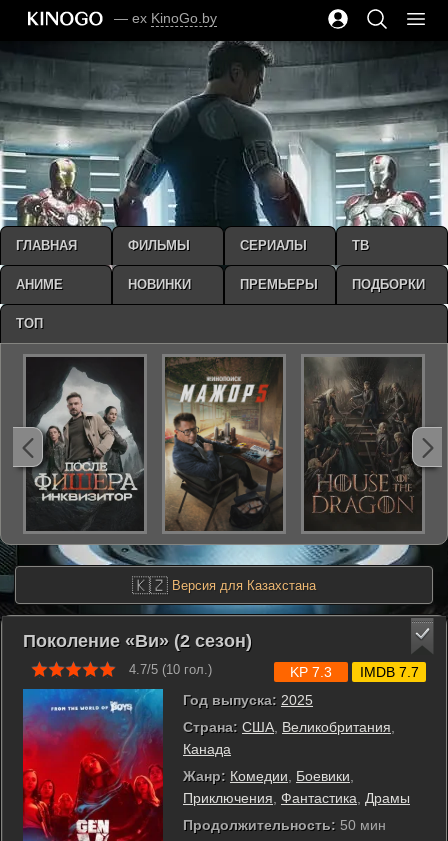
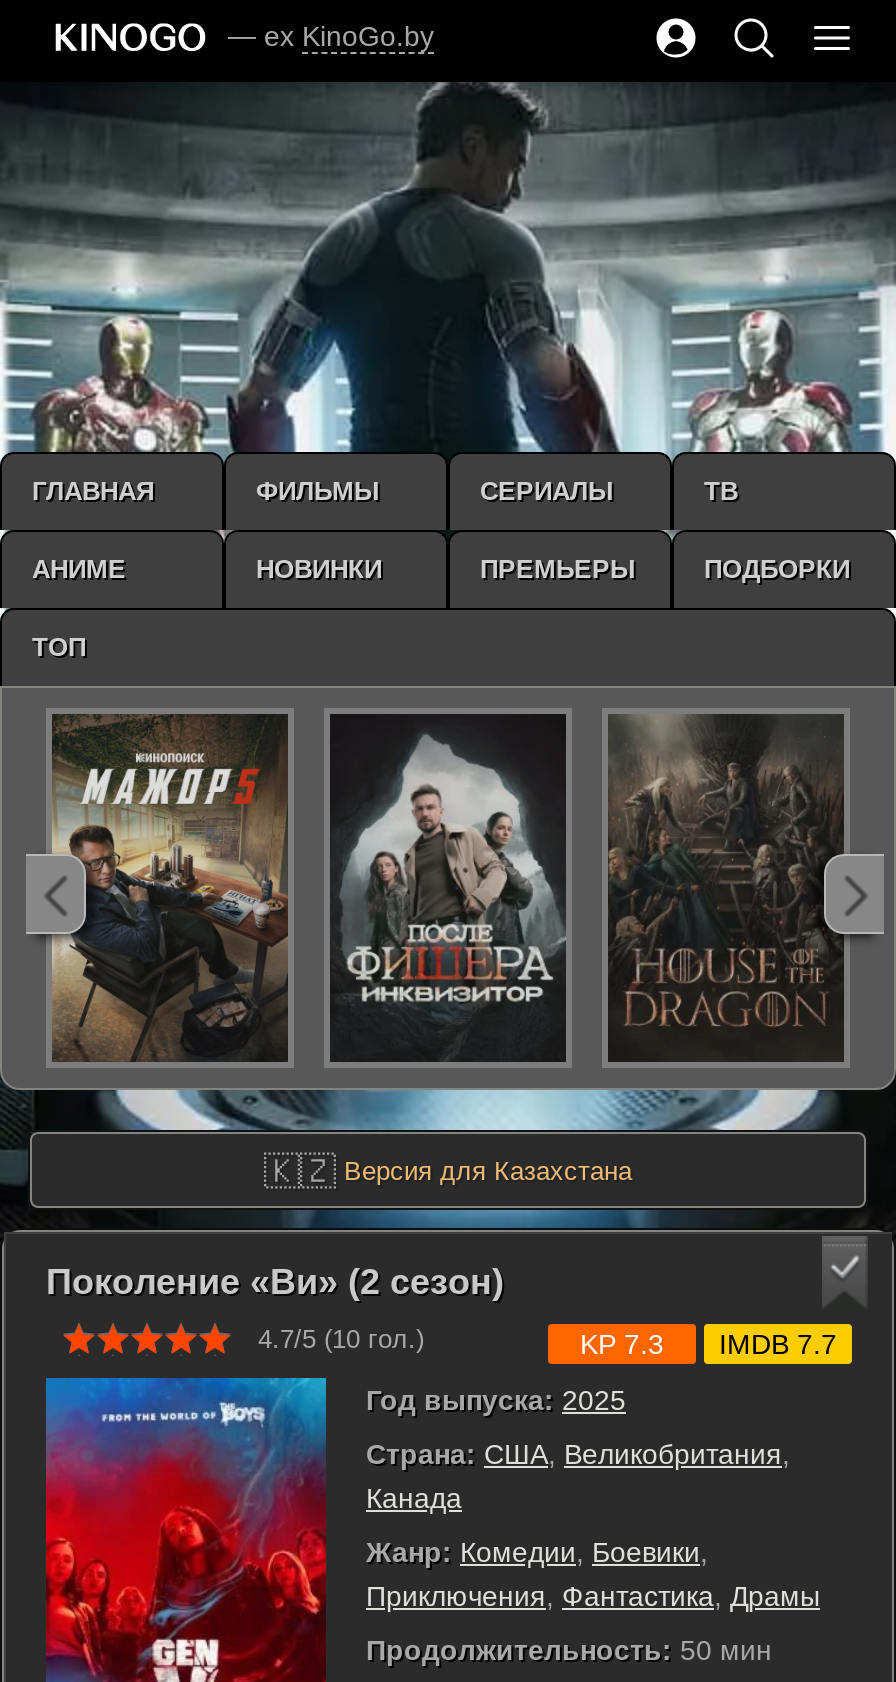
- [image]
+ [image]

- [image]
+ [image]
